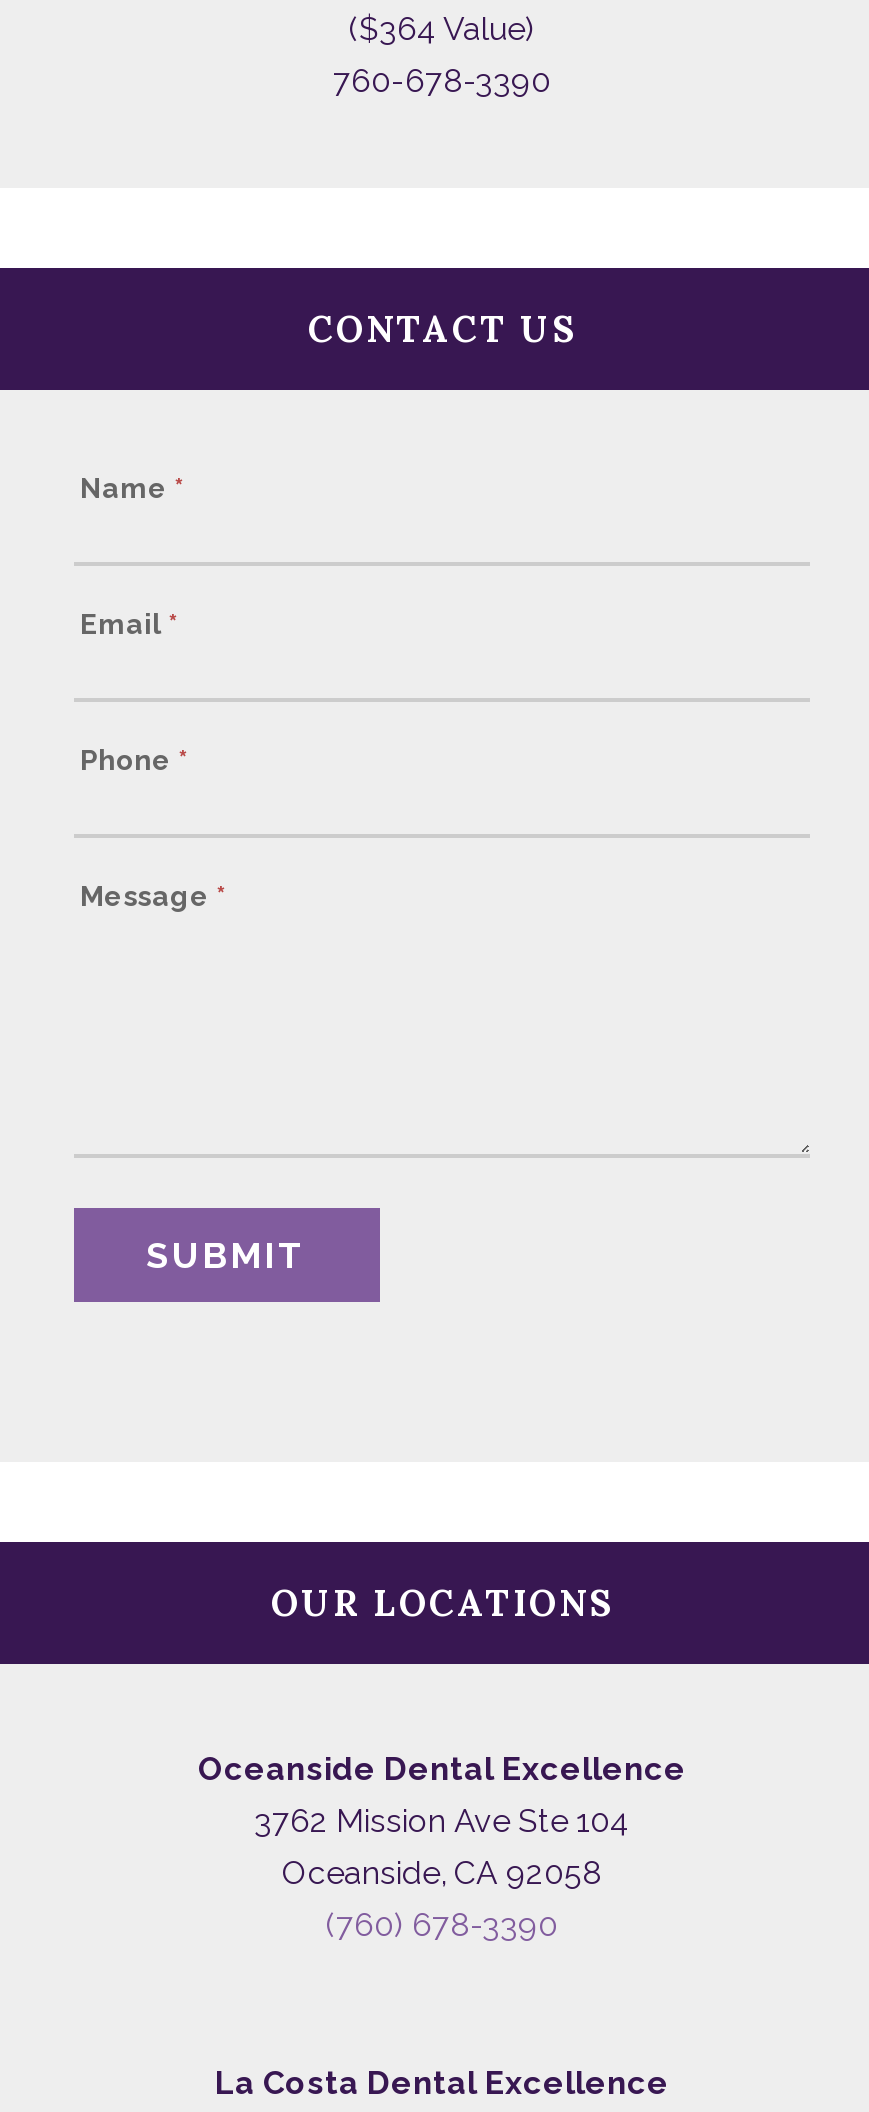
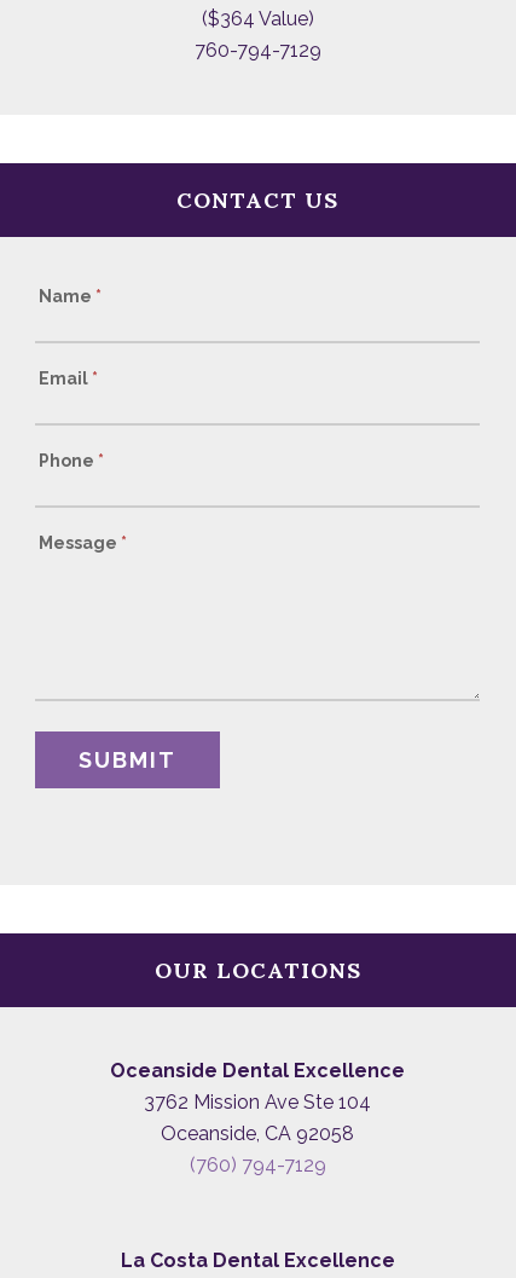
- 760-678-3390
+ 760-794-7129

- (760) 678-3390
+ (760) 794-7129
